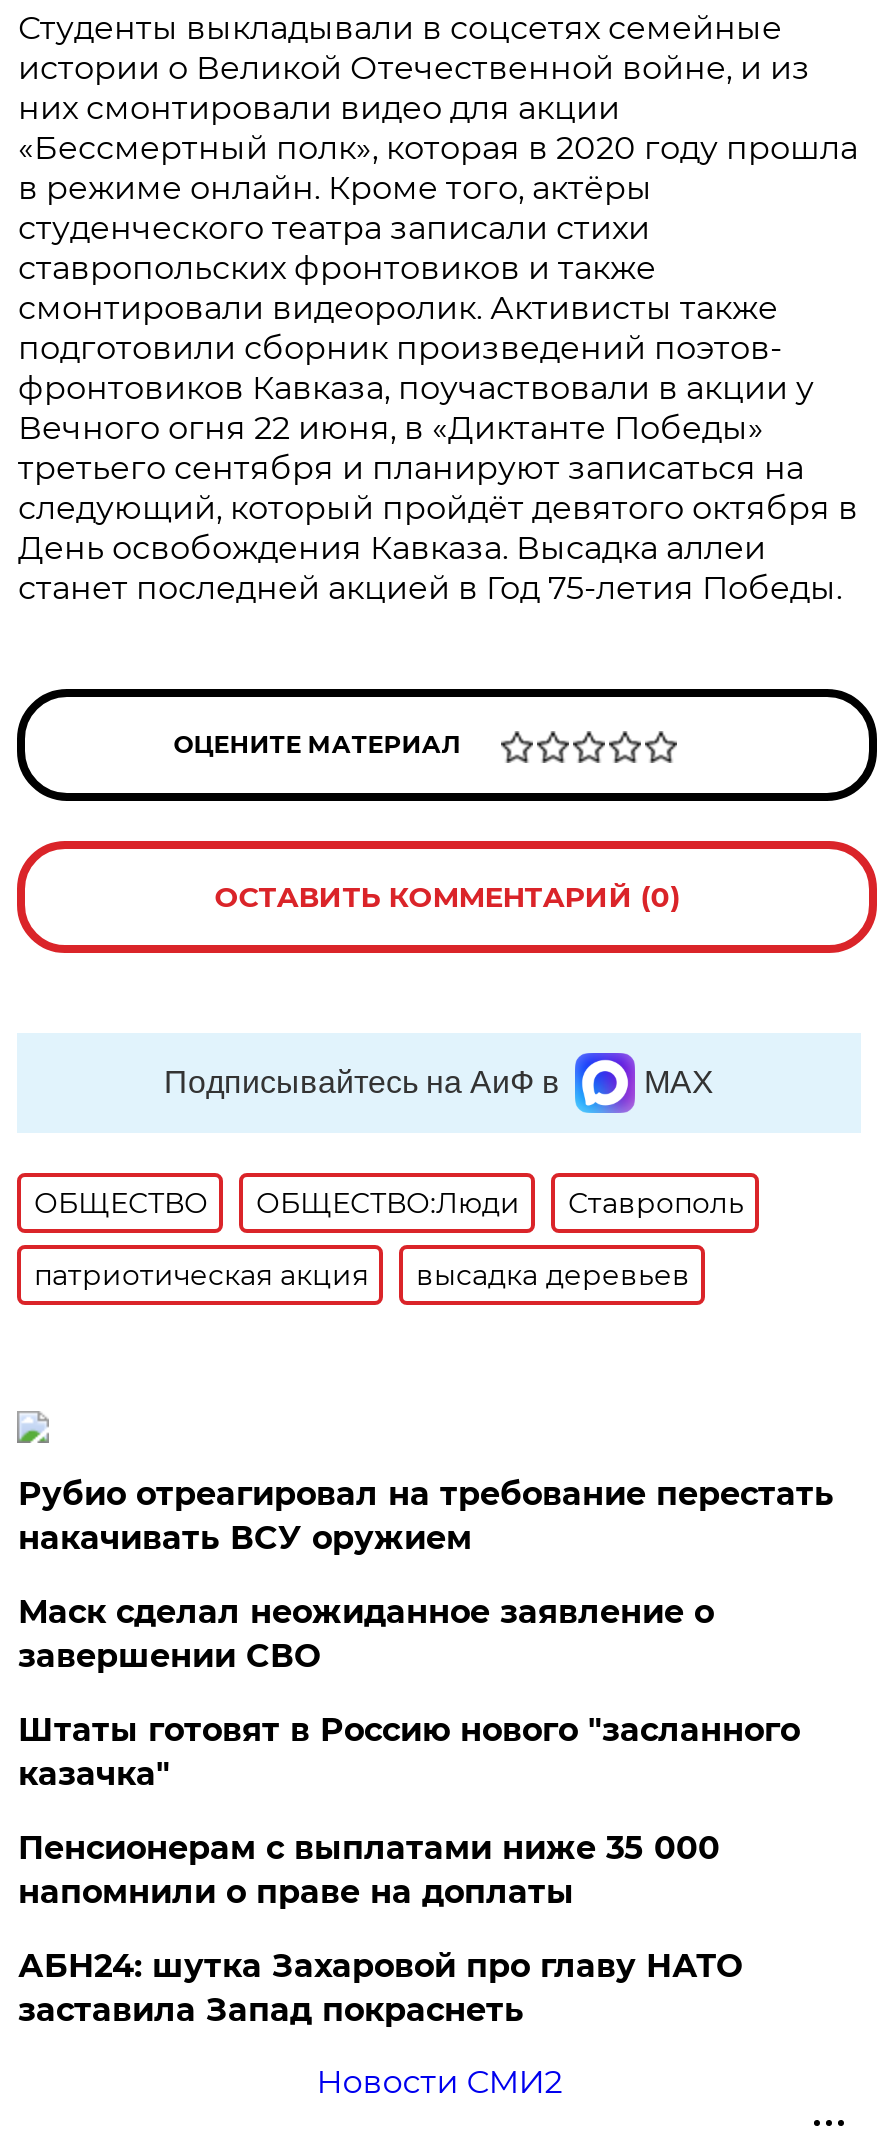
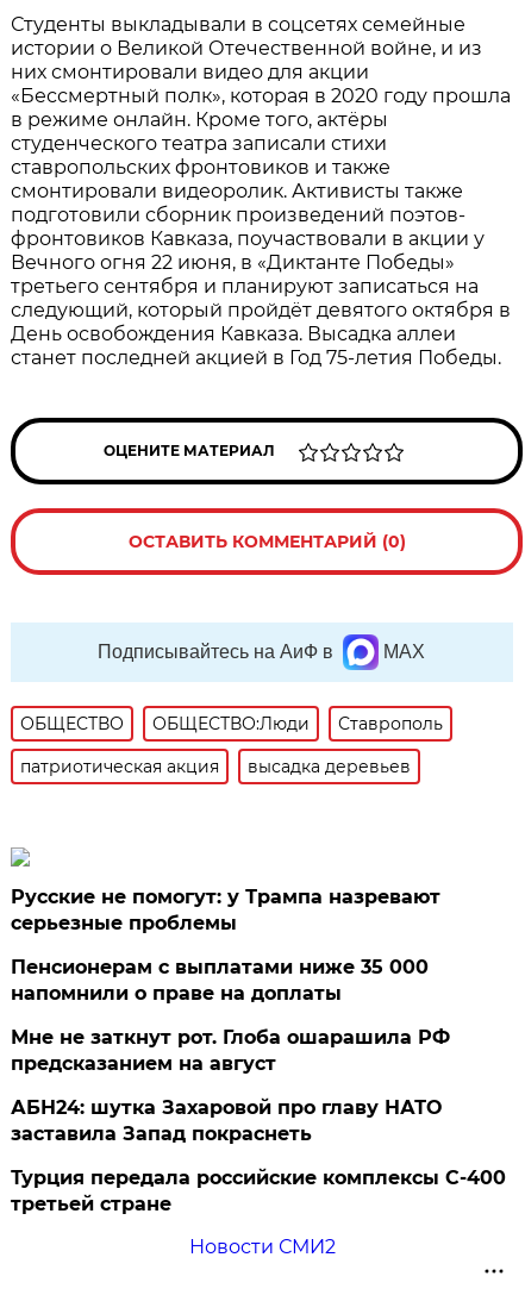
- Рубио отреагировал на требование перестать
- накачивать ВСУ оружием
- Маск сделал неожиданное заявление о
- завершении СВО
- Штаты готовят в Россию нового "засланного
- казачка"
+ Русские не помогут: у Трампа назревают
+ серьезные проблемы

moved up: Пенсионерам с выплатами ниже 35 000 | напомнили о праве на доплаты

+ Мне не заткнут рот. Глоба ошарашила РФ
+ предсказанием на август

moved up: АБН24: шутка Захаровой про главу НАТО | заставила Запад покраснеть

+ Турция передала российские комплексы С-400
+ третьей стране
